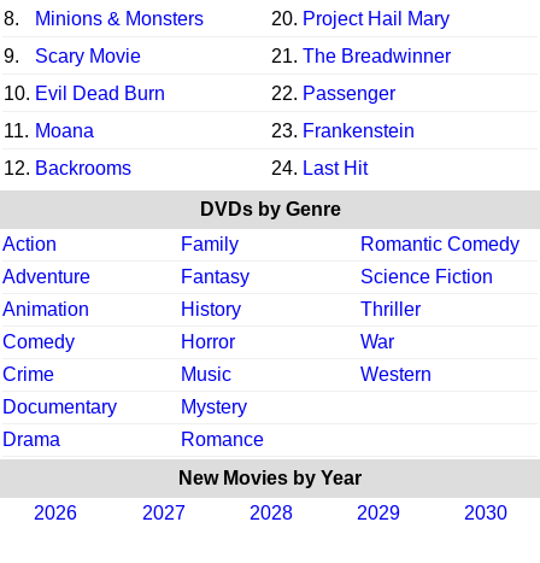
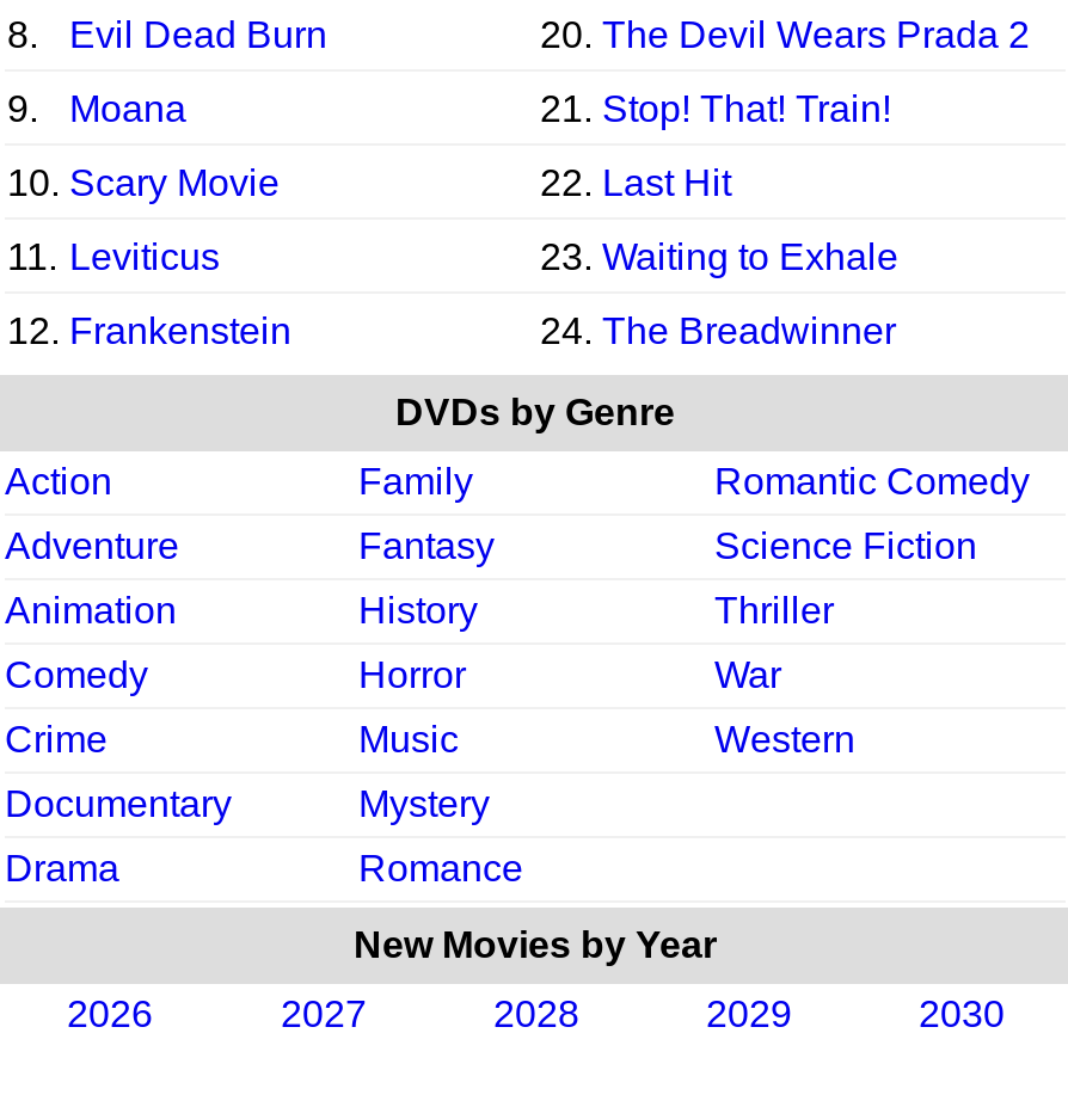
- Minions & Monsters
- 20. Project Hail Mary
+ Evil Dead Burn
+ 20. The Devil Wears Prada 2

- Scary Movie
- 21. The Breadwinner
+ Moana
+ 21. Stop! That! Train!

- 10. Evil Dead Burn
- 22. Passenger
+ 10. Scary Movie
+ 22. Last Hit

- 11. Moana
- 23. Frankenstein
+ 11. Leviticus
+ 23. Waiting to Exhale

- 12. Backrooms
- 24. Last Hit
+ 12. Frankenstein
+ 24. The Breadwinner
